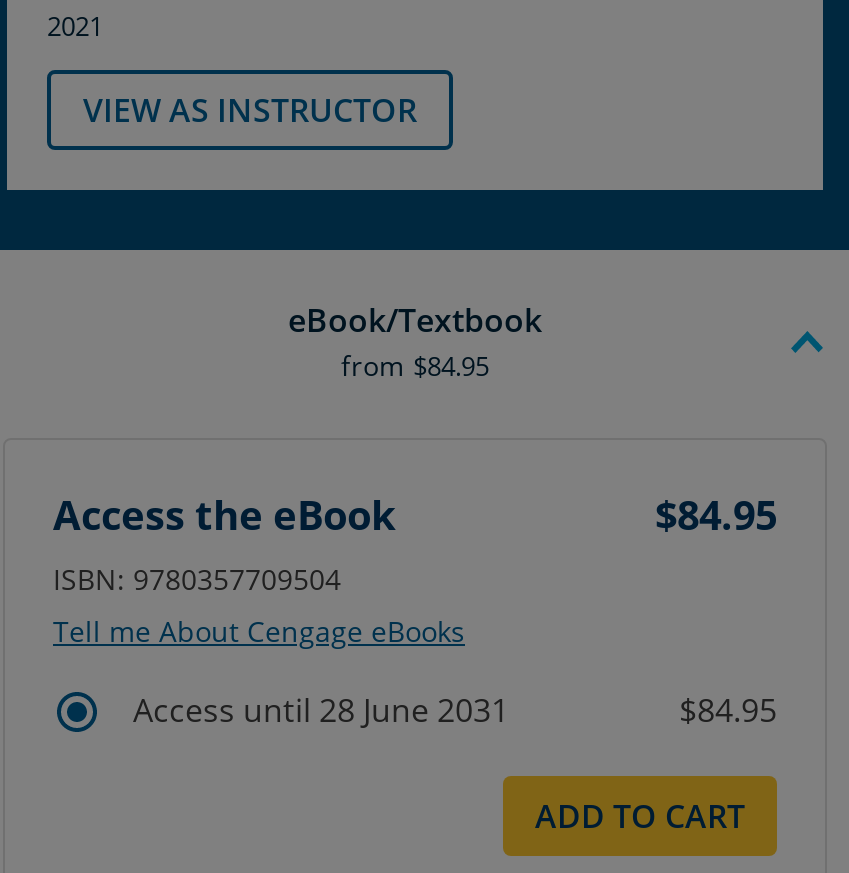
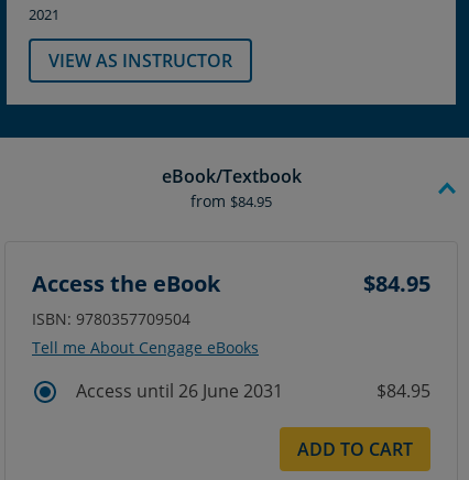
- Access until 28 June 2031
+ Access until 26 June 2031
